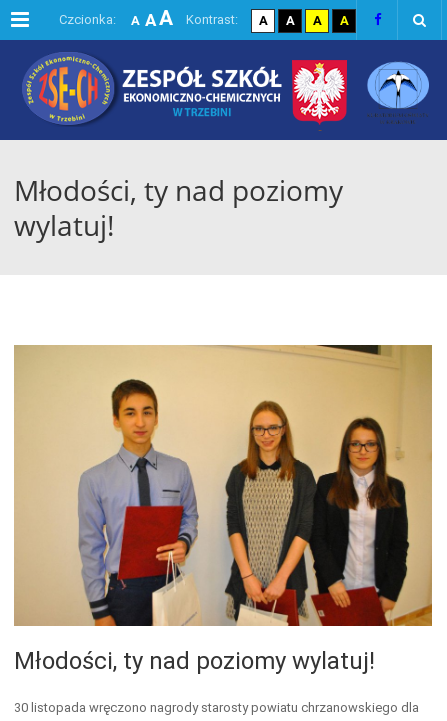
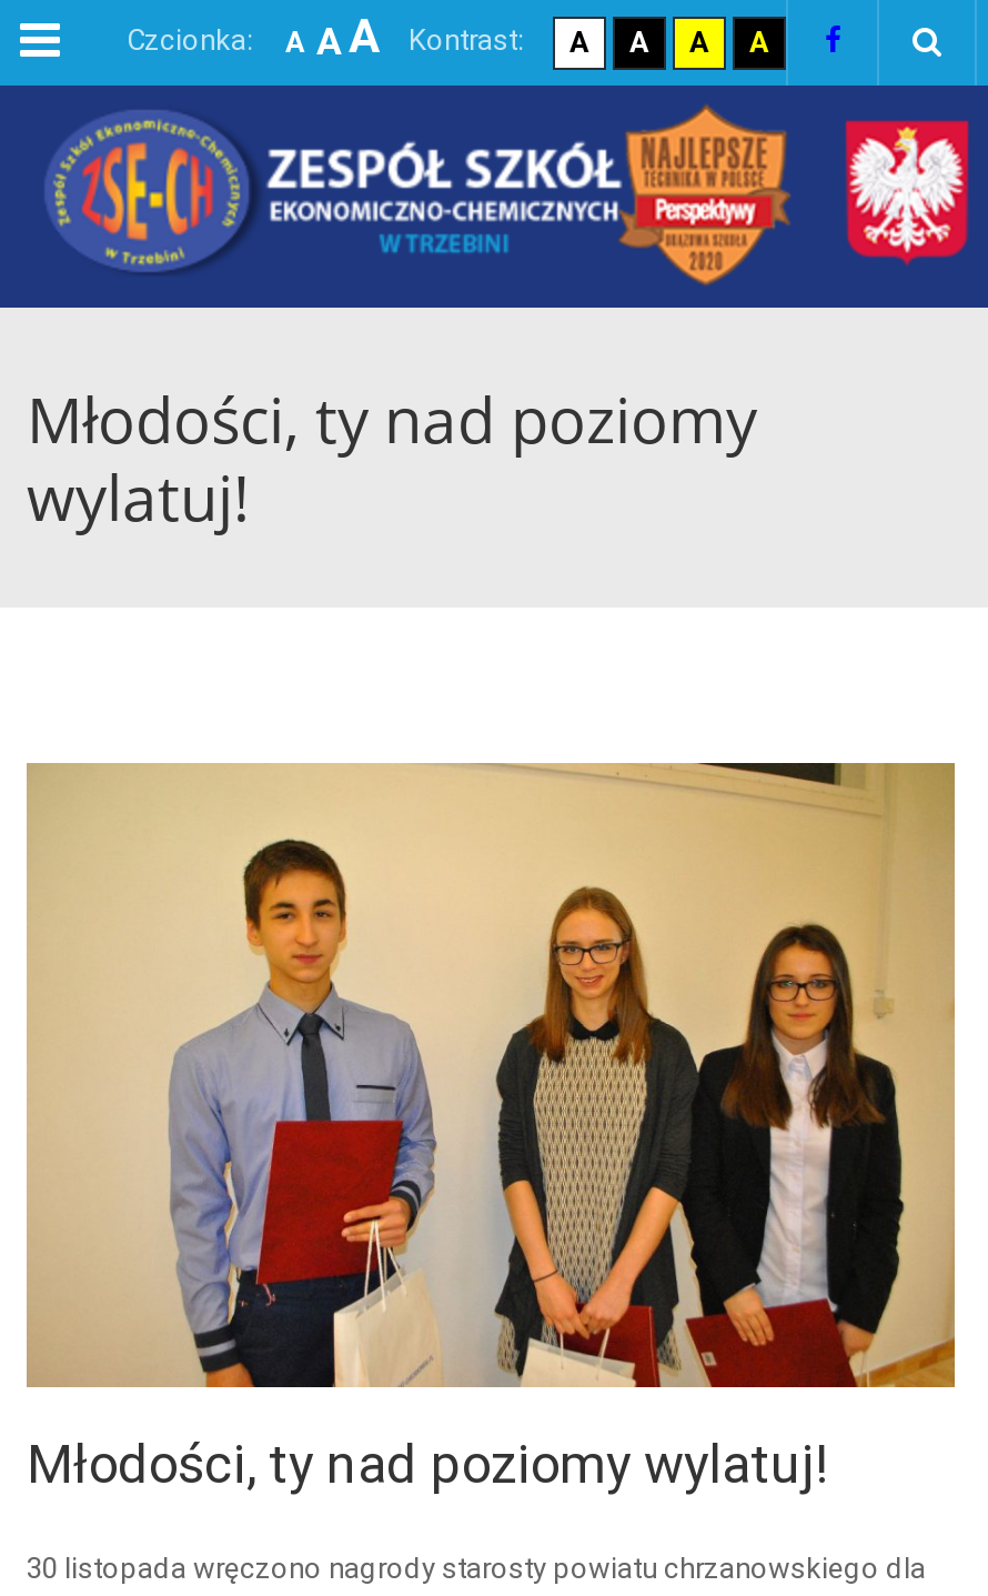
- [image]
+ [image]

- [image]
+ [image]
